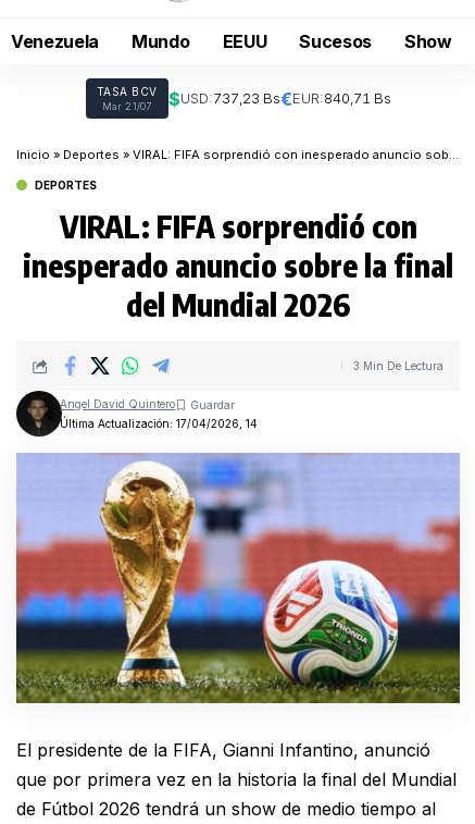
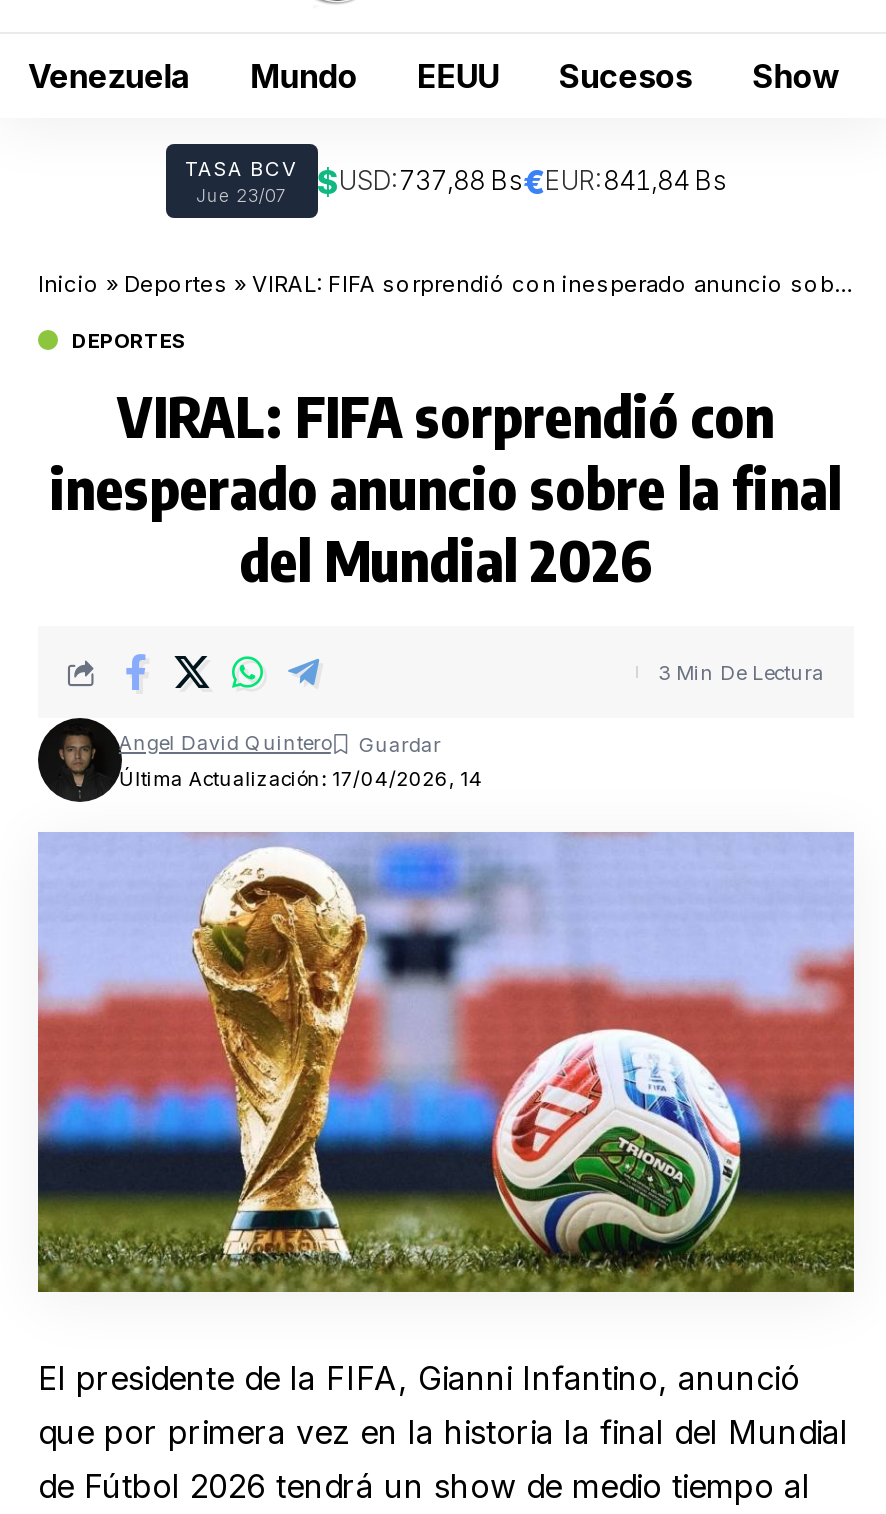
- Mar 21/07
- $USD:737,23 Bs€EUR:840,71 Bs
+ Jue 23/07
+ $USD:737,88 Bs€EUR:841,84 Bs
